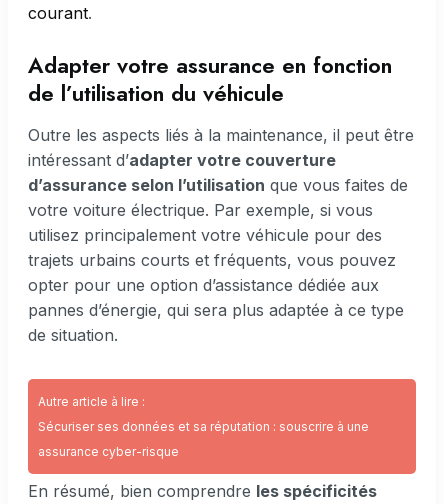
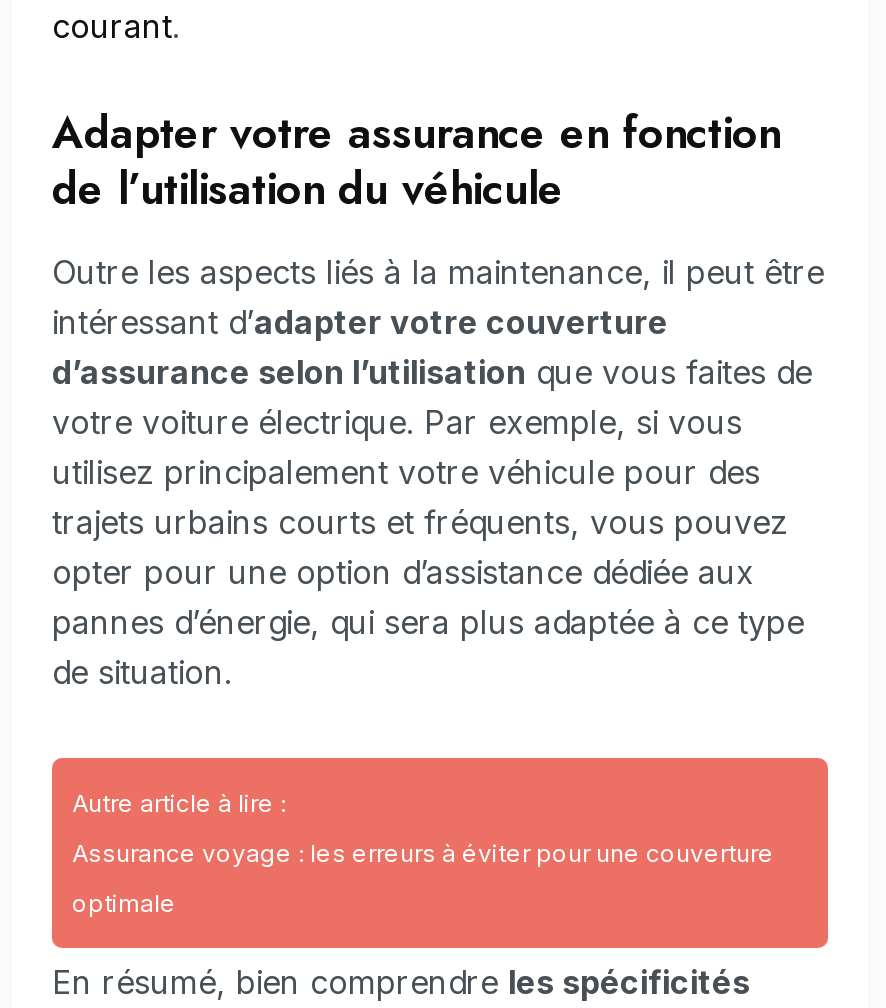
- Sécuriser ses données et sa réputation : souscrire à une
+ Assurance voyage : les erreurs à éviter pour une couverture

- assurance cyber-risque
+ optimale
